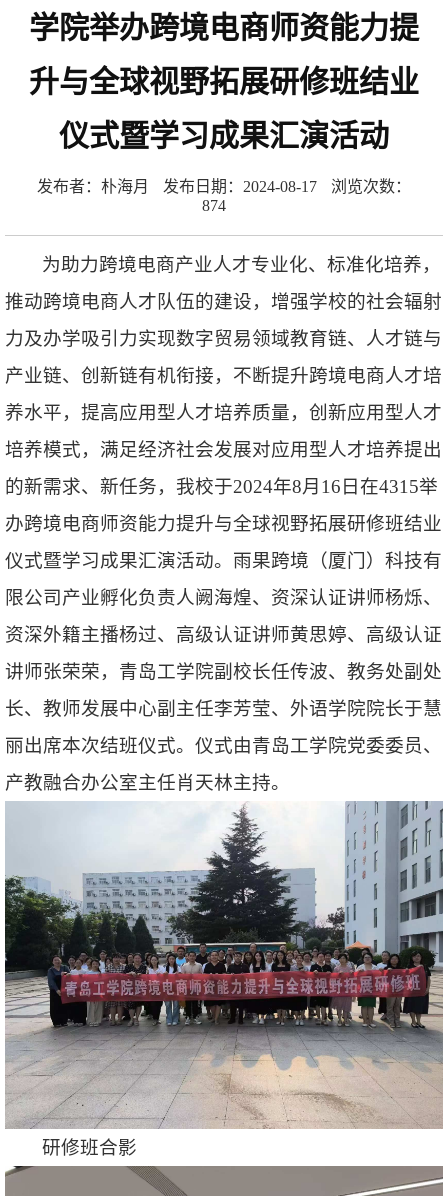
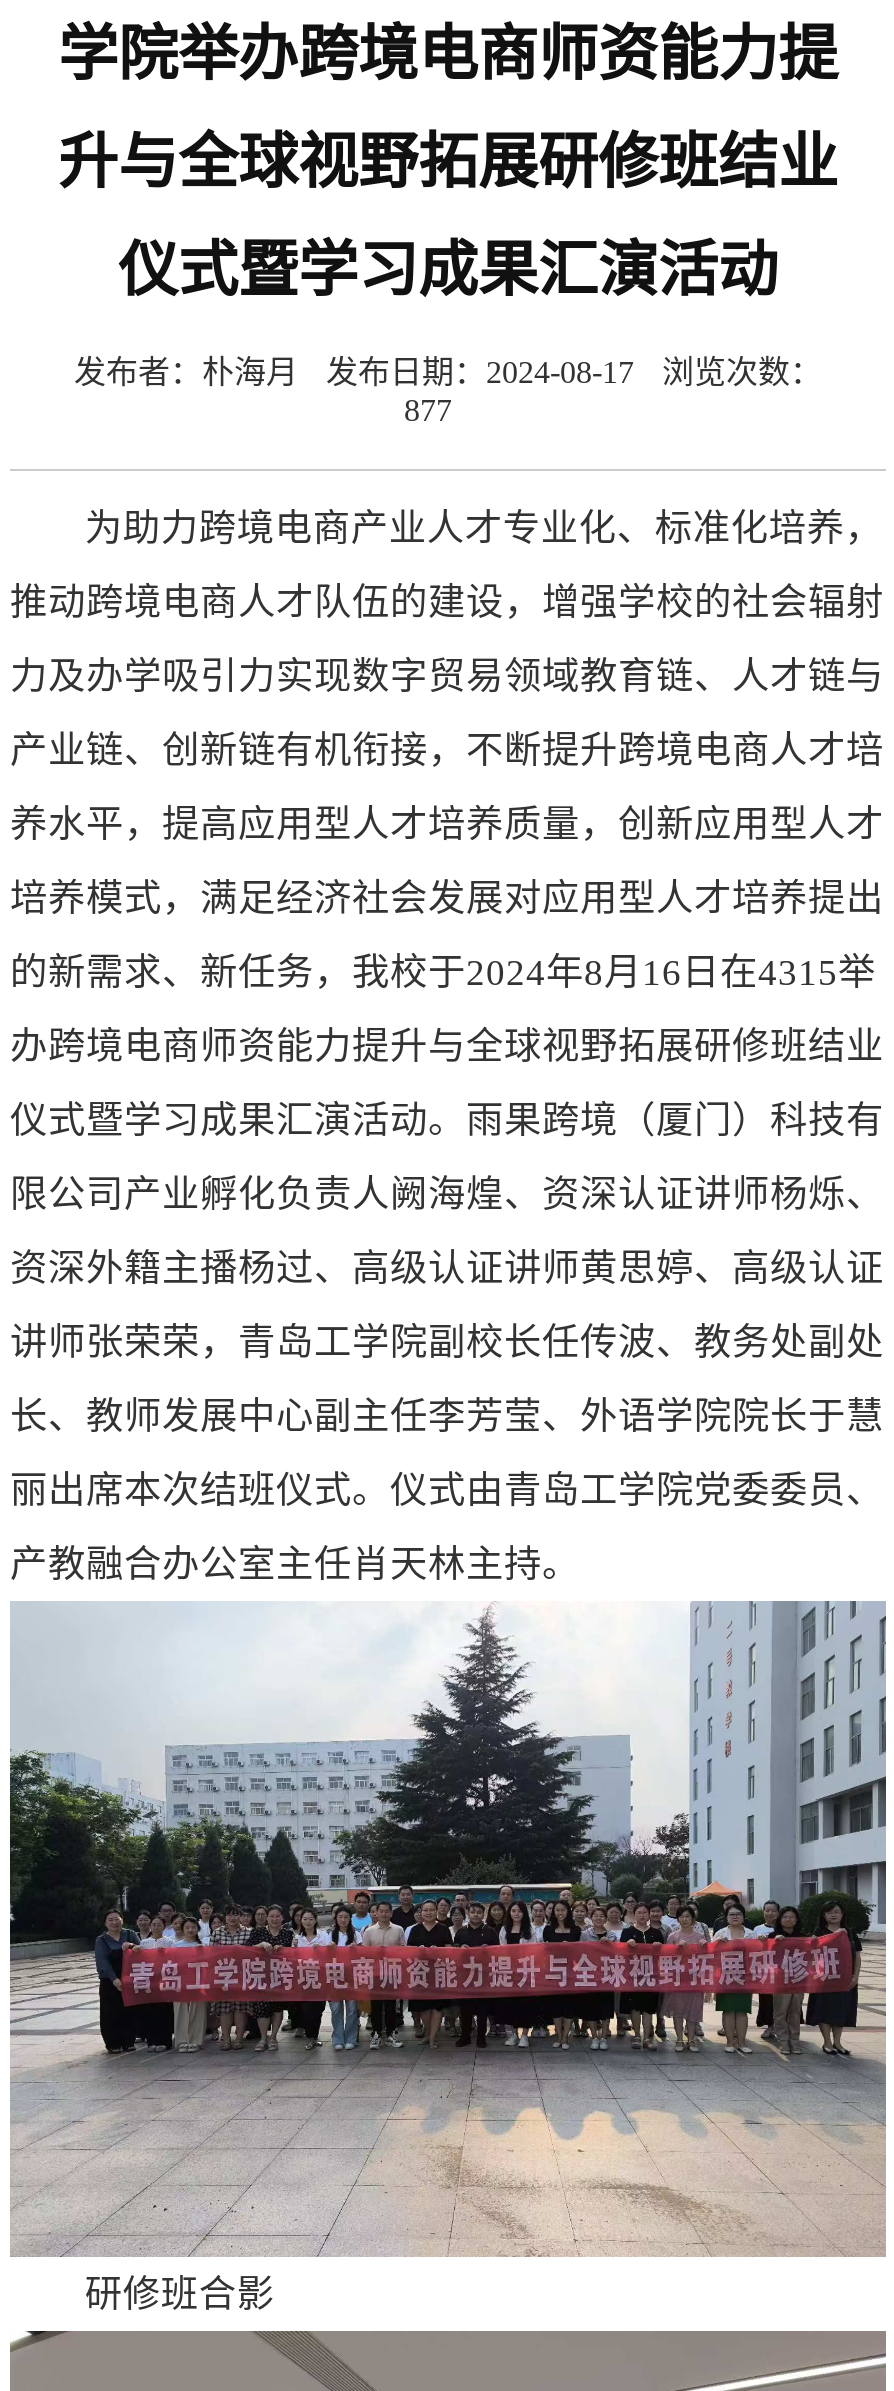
- 874
+ 877
